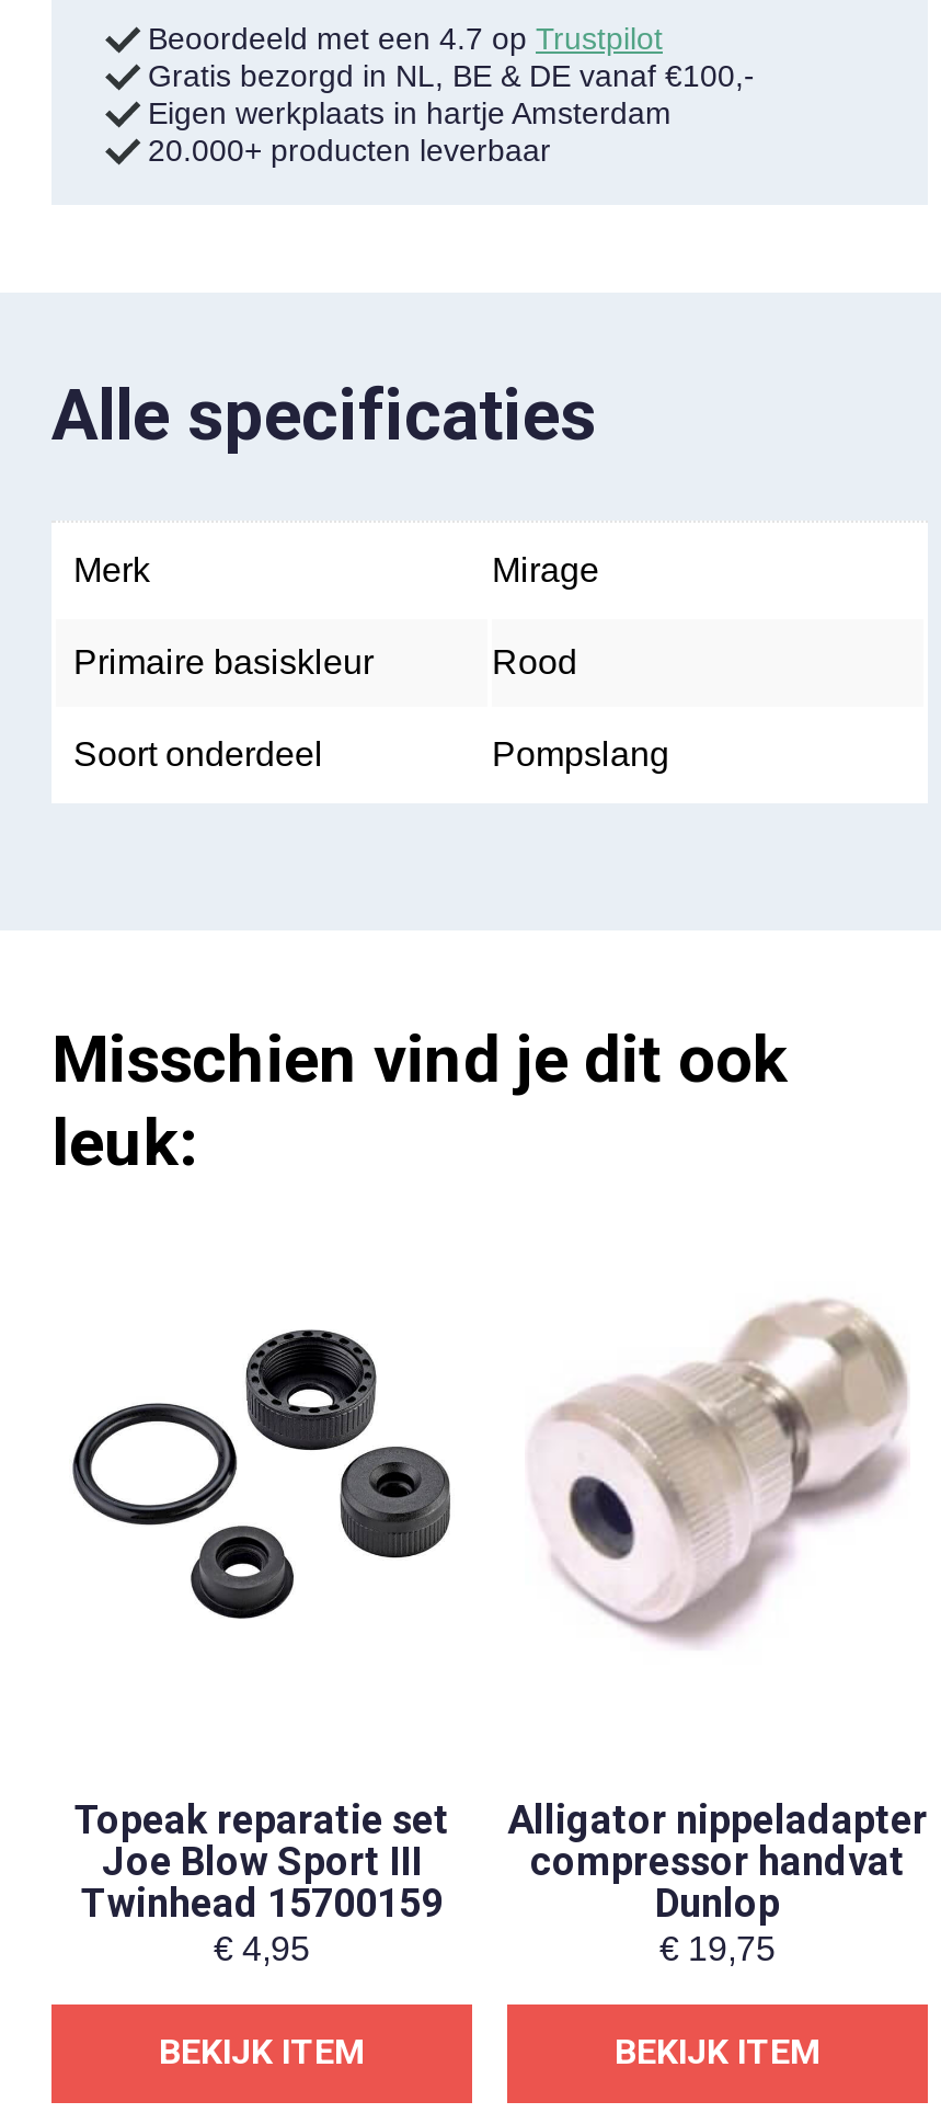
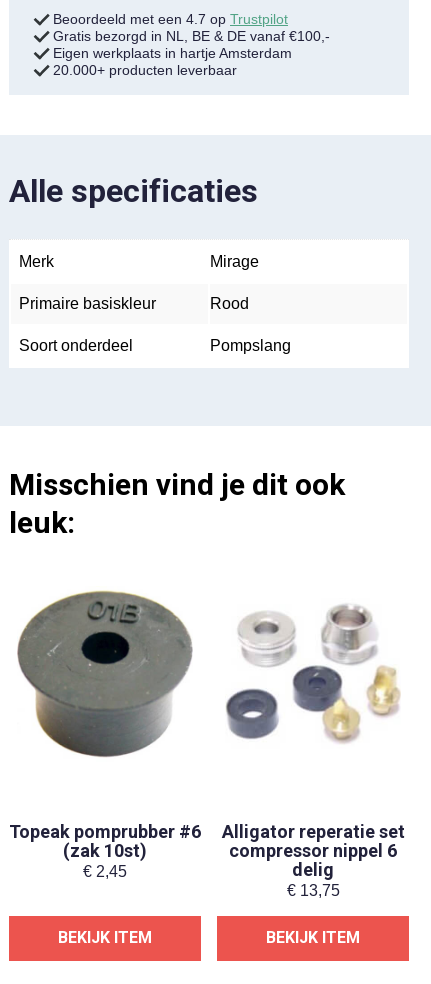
- [image]
+ [image]

- [image]
+ [image]

- Topeak reparatie set
- Joe Blow Sport III
- Twinhead 15700159
- €4,95
+ Topeak pomprubber #6
+ (zak 10st)
+ €2,45

- Alligator nippeladapter
- compressor handvat
- Dunlop
- €19,75
+ Alligator reperatie set
+ compressor nippel 6
+ delig
+ €13,75
